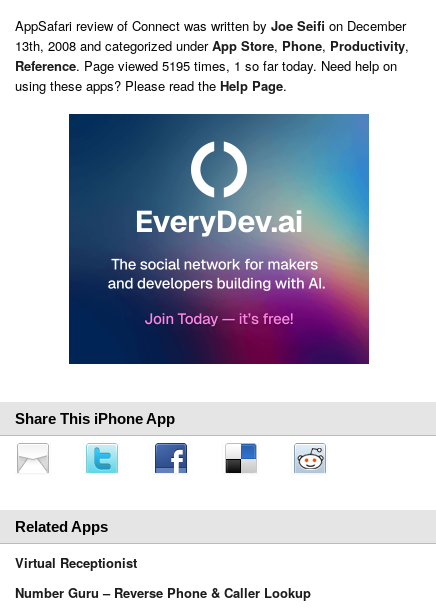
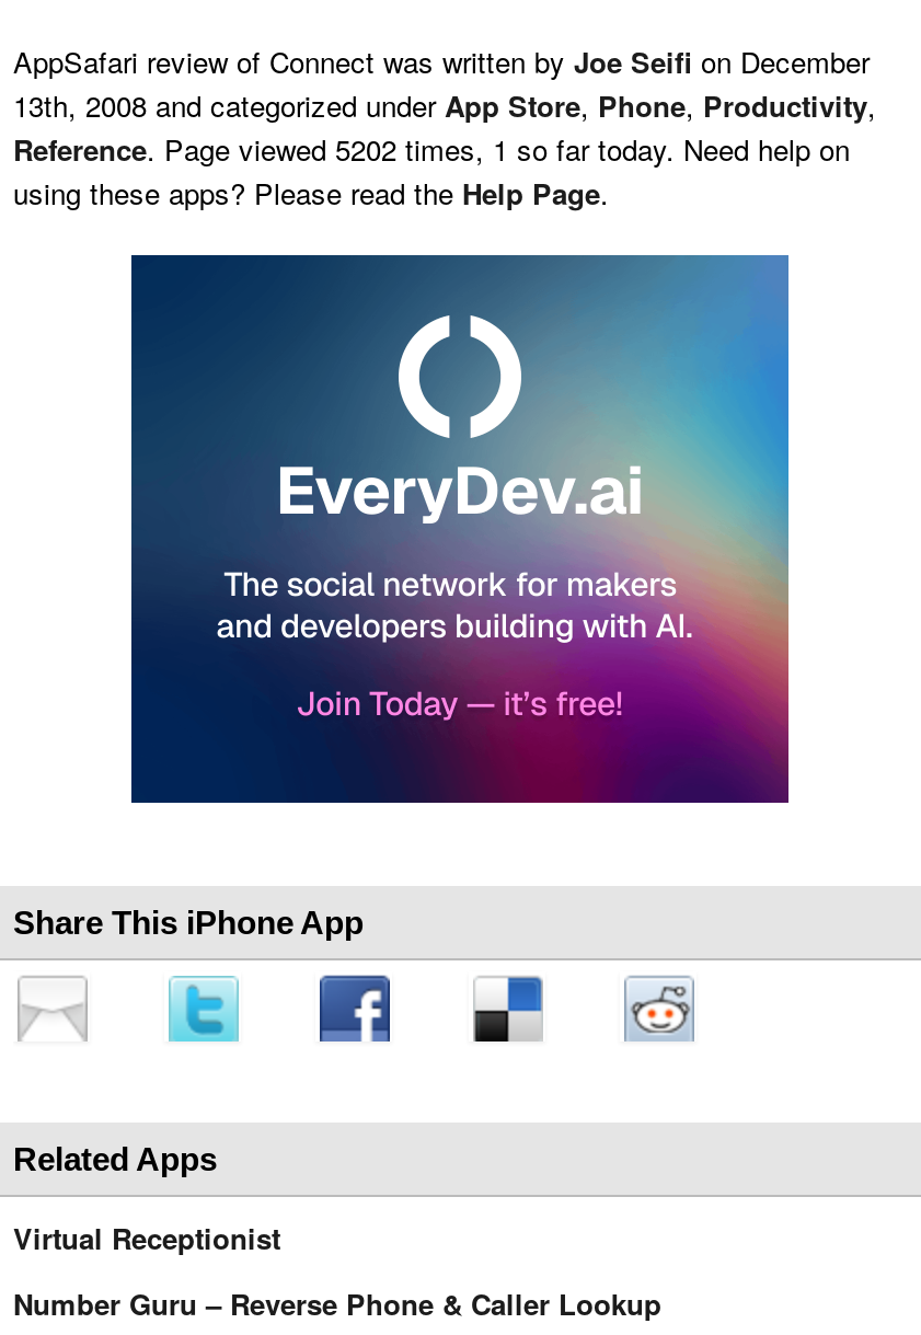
- Reference. Page viewed 5195 times, 1 so far today. Need help on
+ Reference. Page viewed 5202 times, 1 so far today. Need help on
